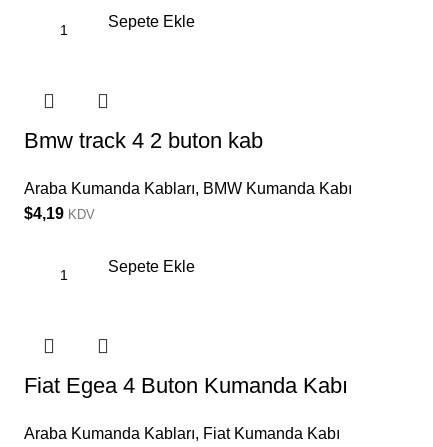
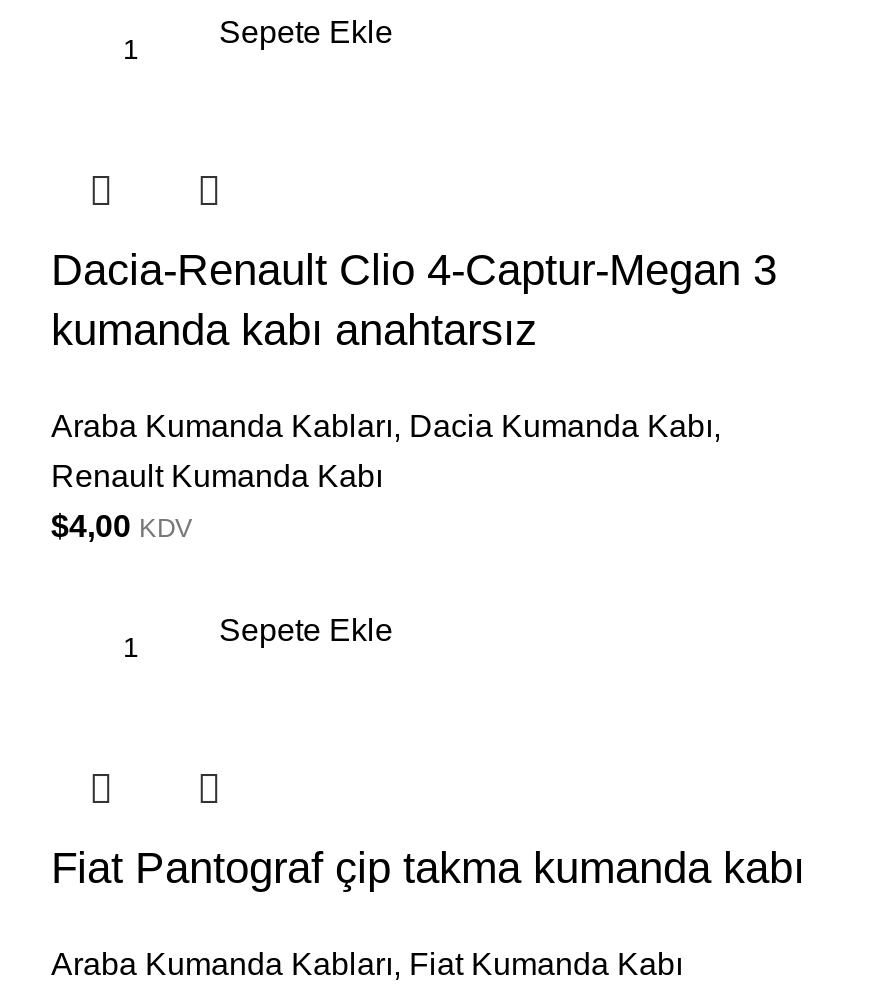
- Bmw track 4 2 buton kab
- Araba Kumanda Kabları, BMW Kumanda Kabı
- $4,19 KDV
+ Dacia-Renault Clio 4-Captur-Megan 3
+ kumanda kabı anahtarsız
+ Araba Kumanda Kabları, Dacia Kumanda Kabı,
+ Renault Kumanda Kabı
+ $4,00 KDV

- Fiat Egea 4 Buton Kumanda Kabı
+ Fiat Pantograf çip takma kumanda kabı
